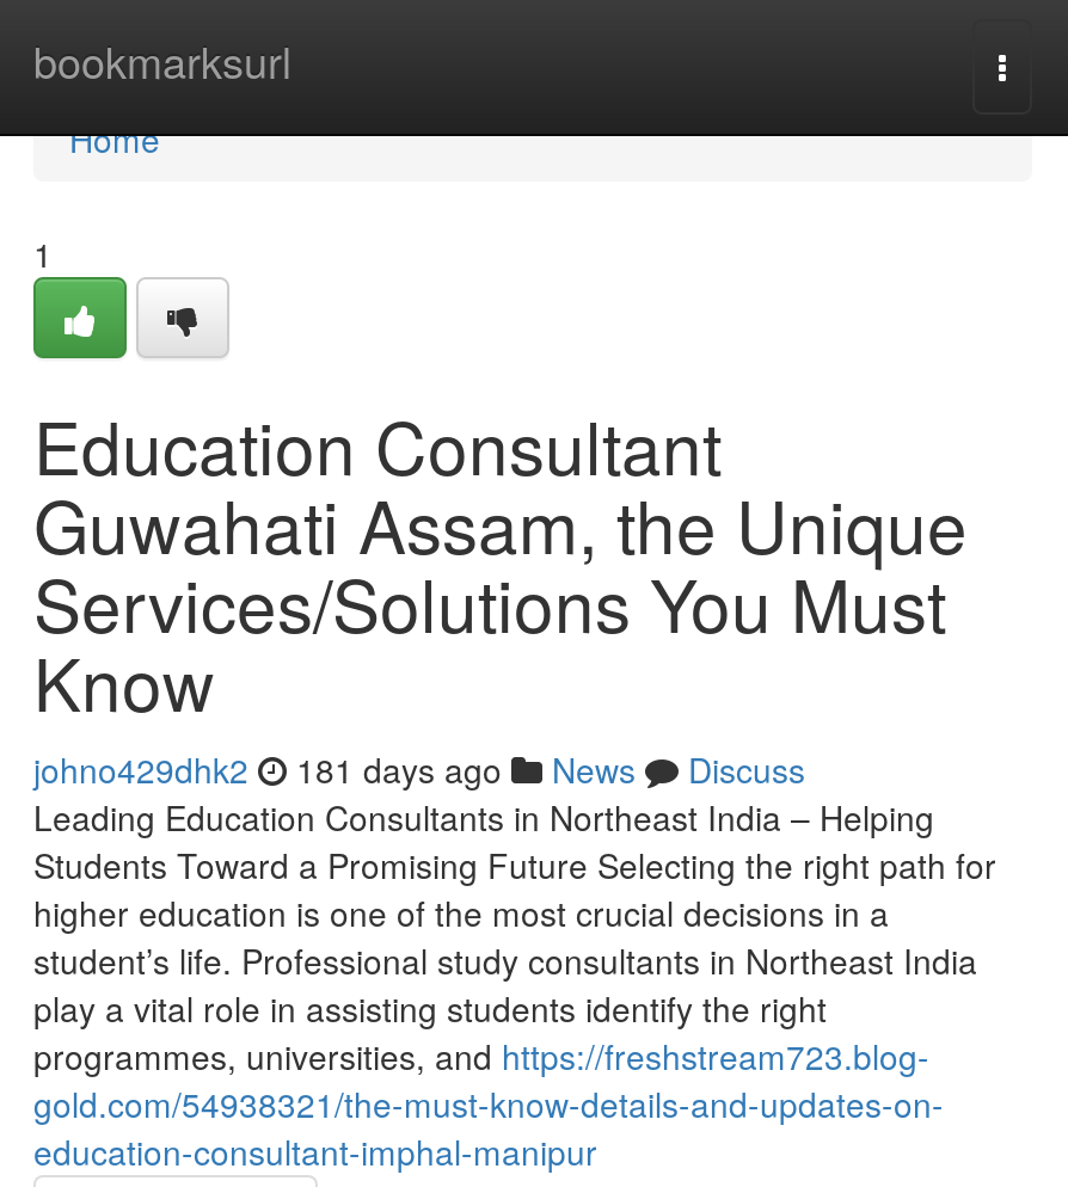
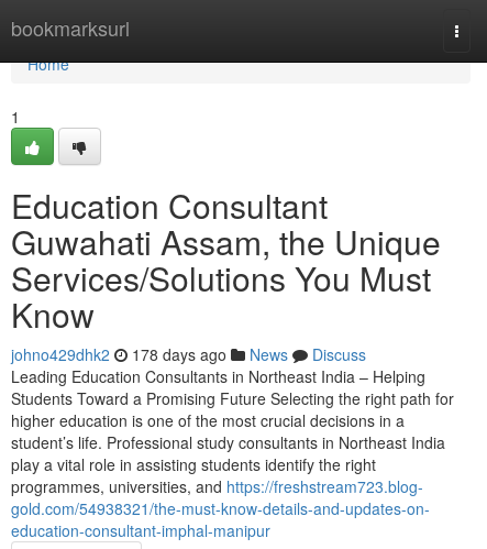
- johno429dhk2 181 days ago News Discuss
+ johno429dhk2 178 days ago News Discuss
